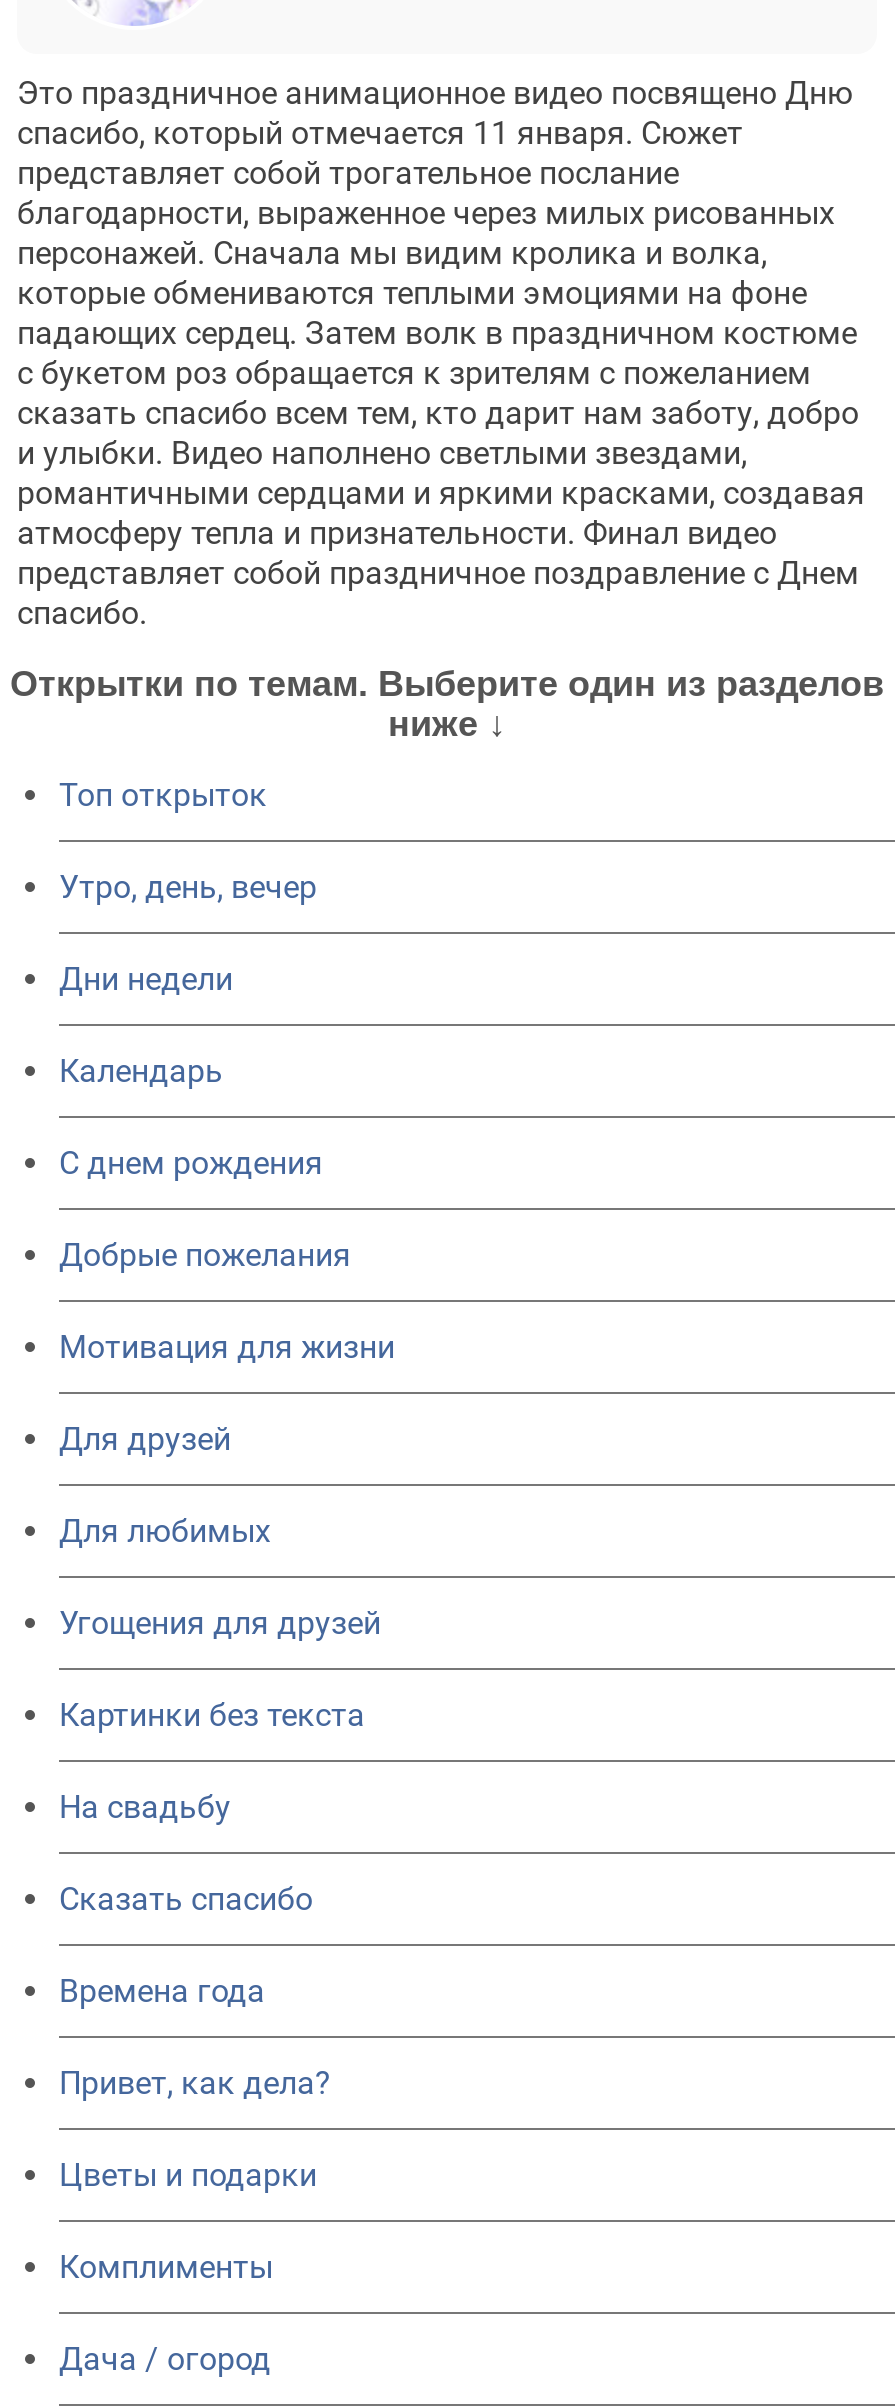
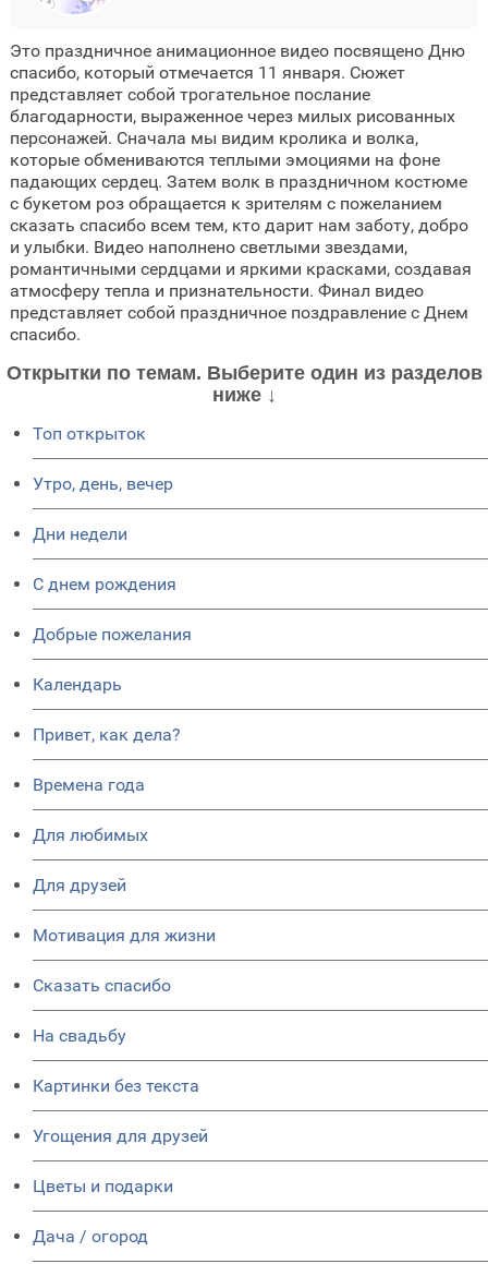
moved down: Календарь

moved down: Времена года | Для любимых | Для друзей | Мотивация для жизни | Сказать спасибо | На свадьбу | Картинки без текста | Угощения для друзей

moved up: Привет, как дела?

- Комплименты
